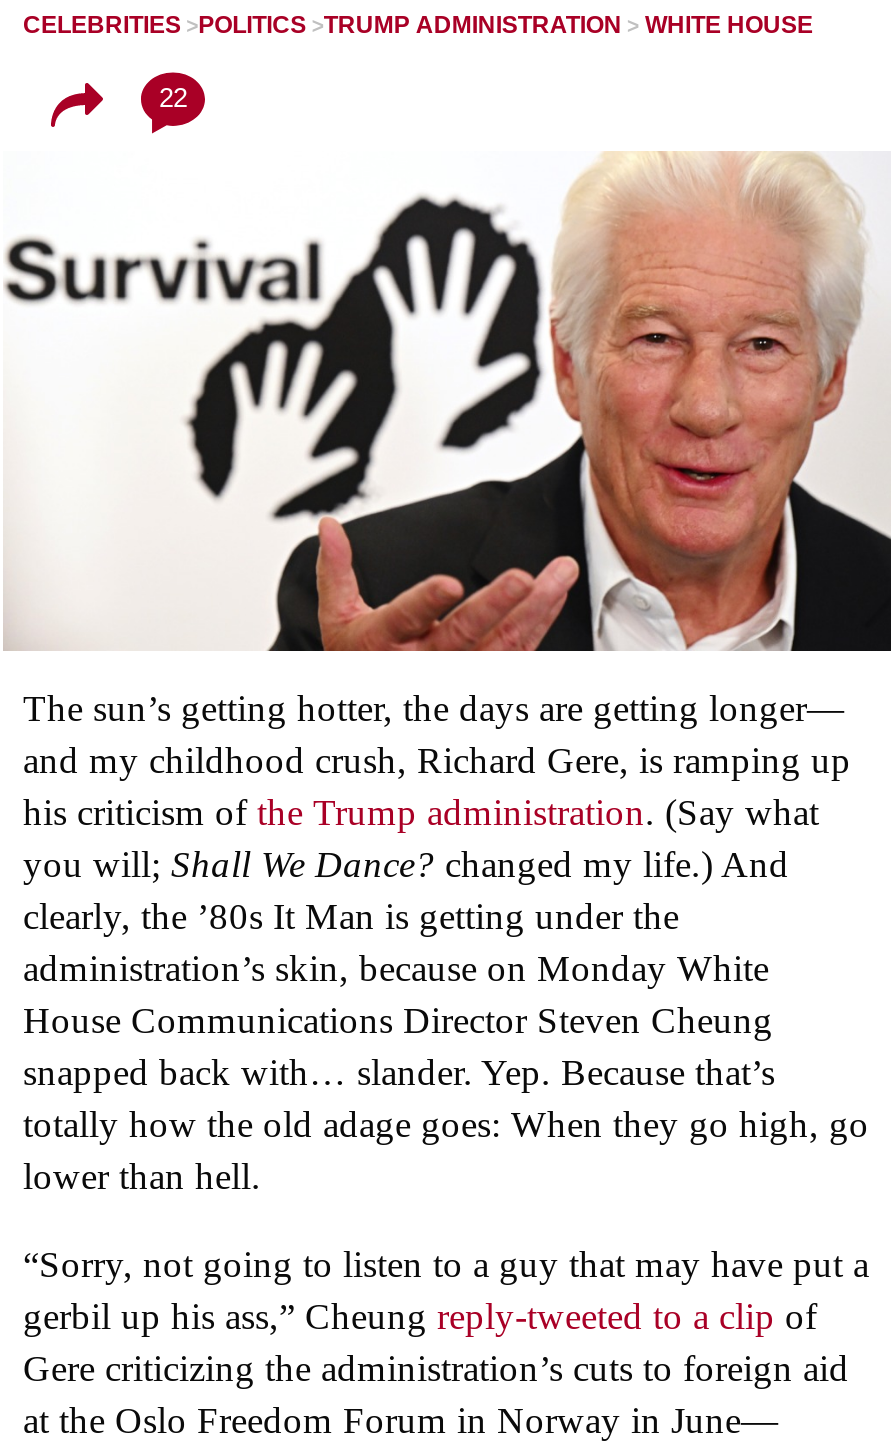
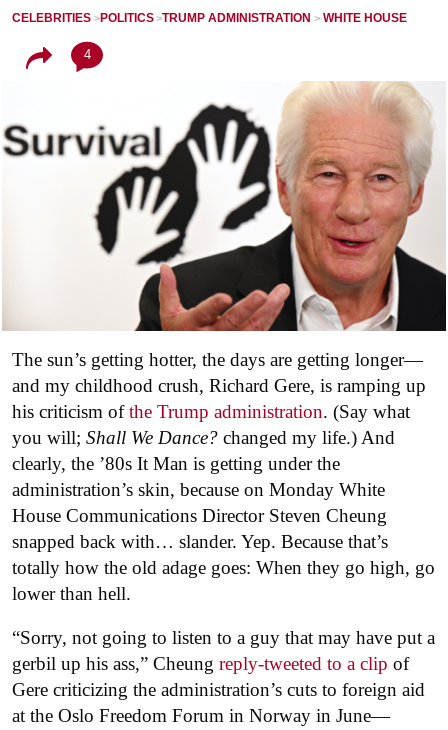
- 22
+ 4
